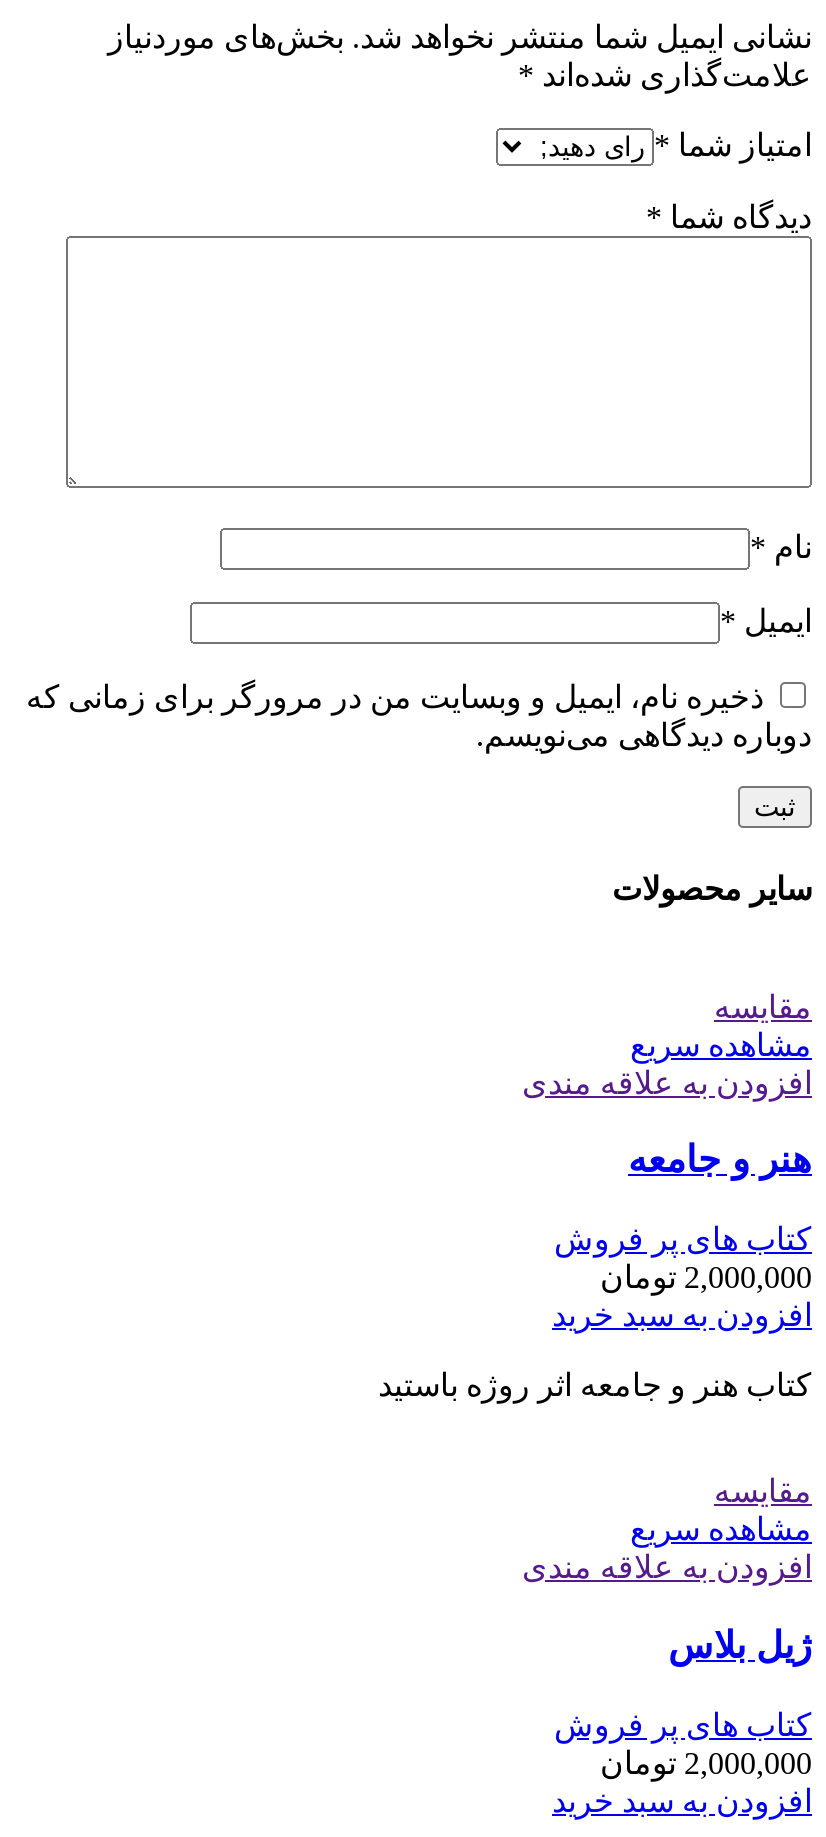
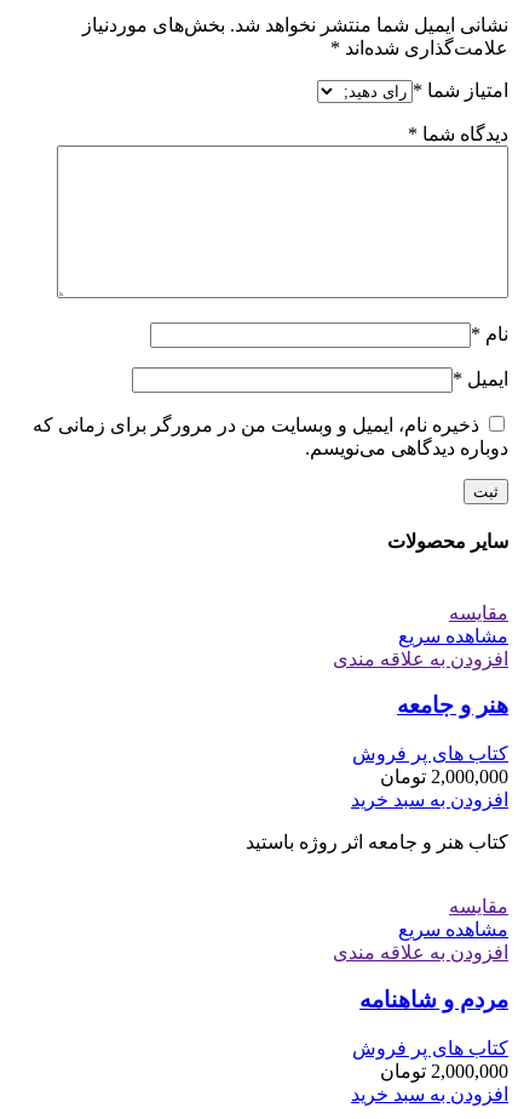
- ژیل بلاس
+ مردم و شاهنامه
